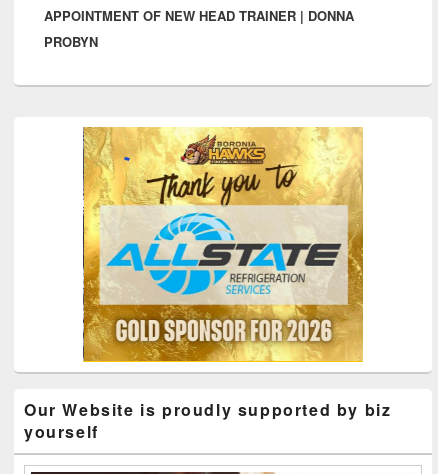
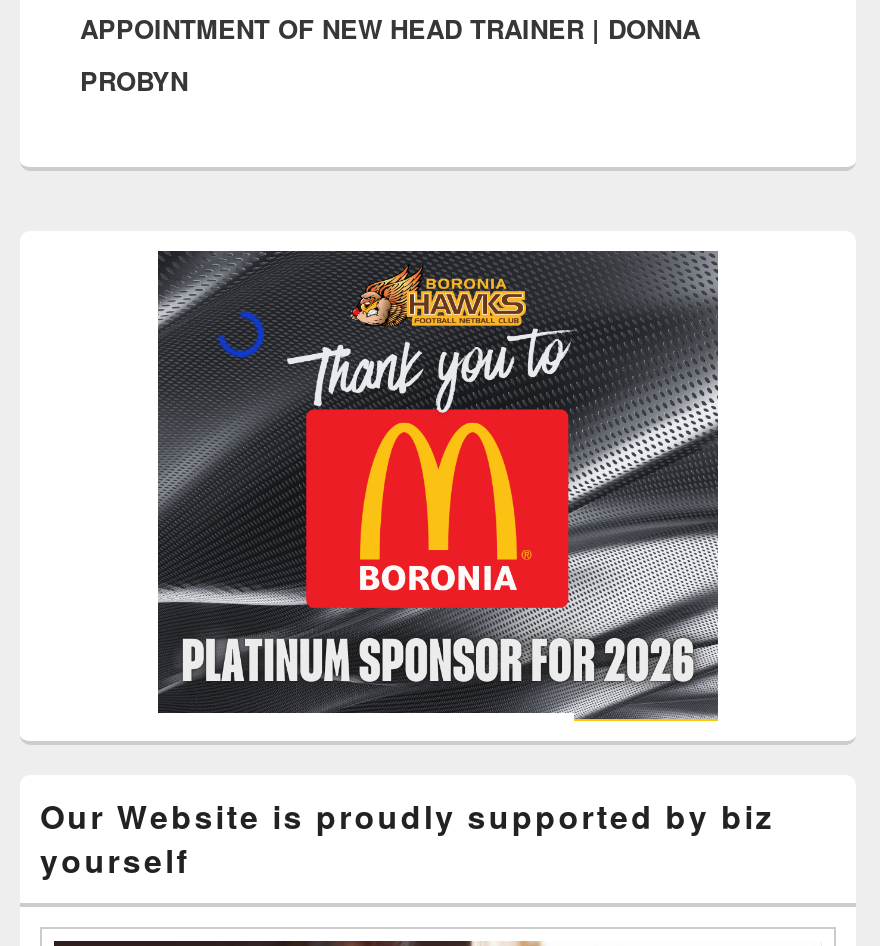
- [image]
+ [image]
